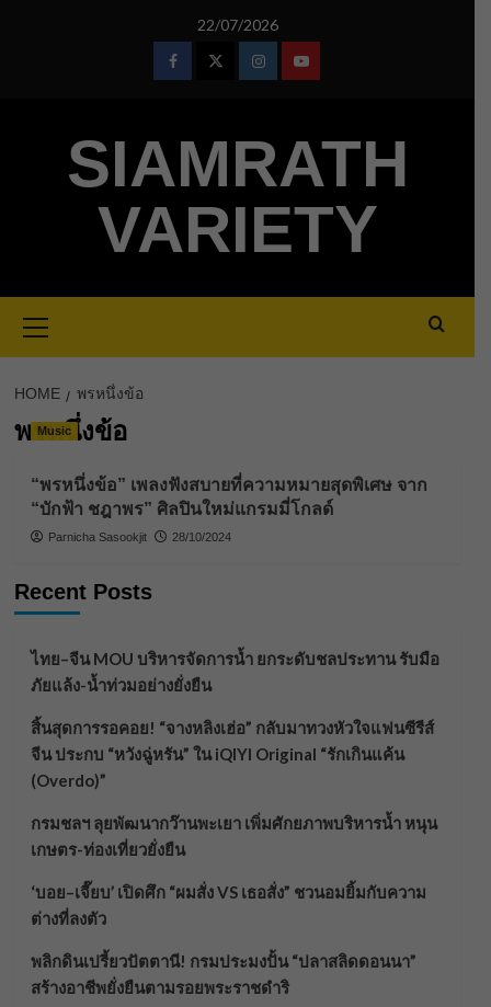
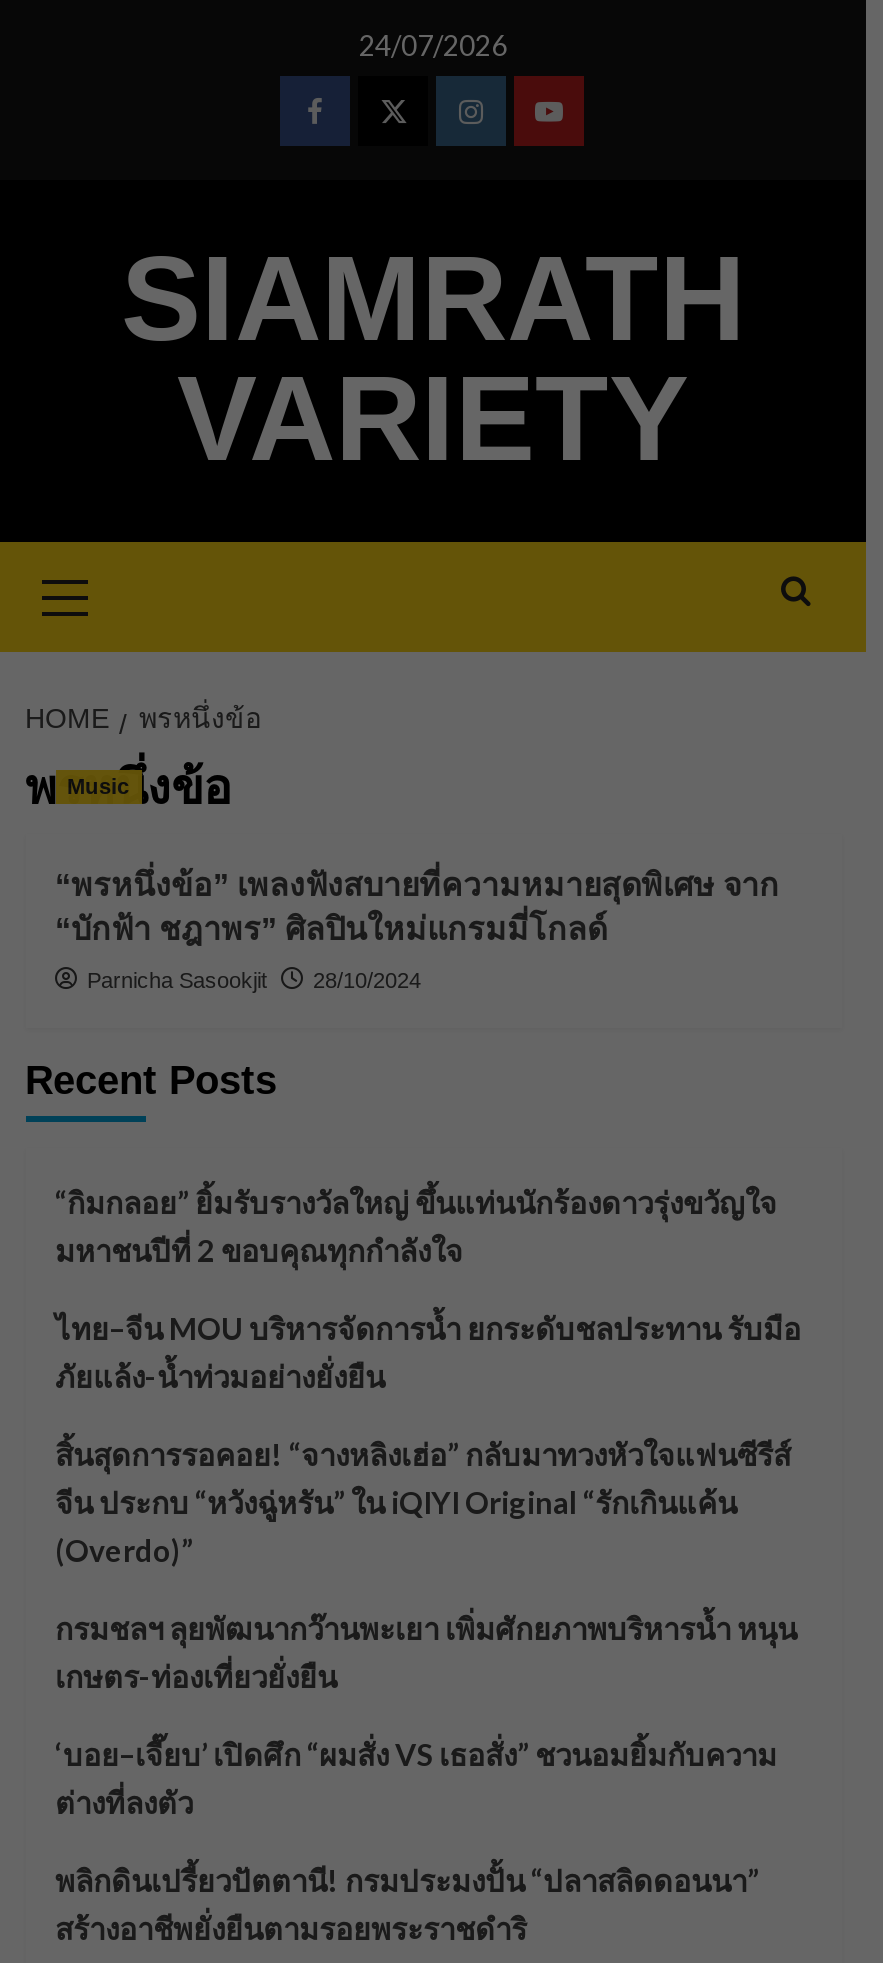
- 22/07/2026
+ 24/07/2026

+ “กิมกลอย” ยิ้มรับรางวัลใหญ่ ขึ้นแท่นนักร้องดาวรุ่งขวัญใจ
+ มหาชนปีที่ 2 ขอบคุณทุกกำลังใจ
